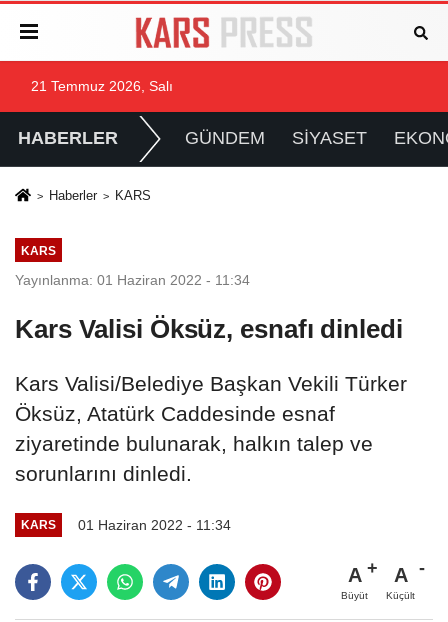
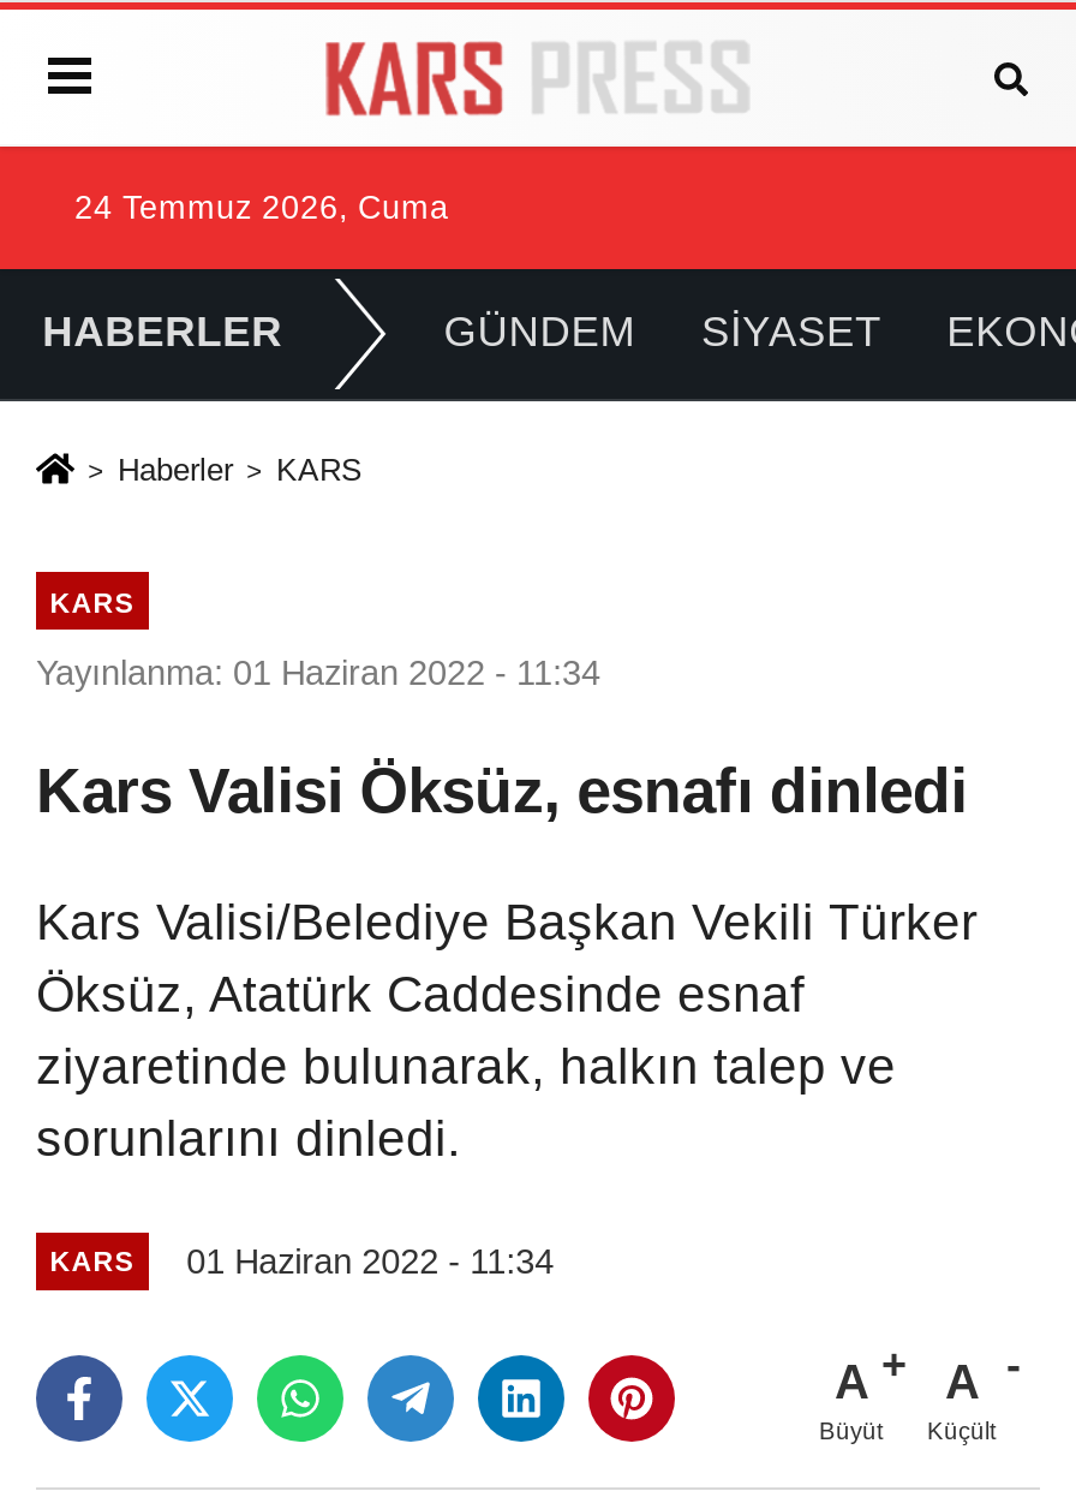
- 21 Temmuz 2026, Salı
+ 24 Temmuz 2026, Cuma
